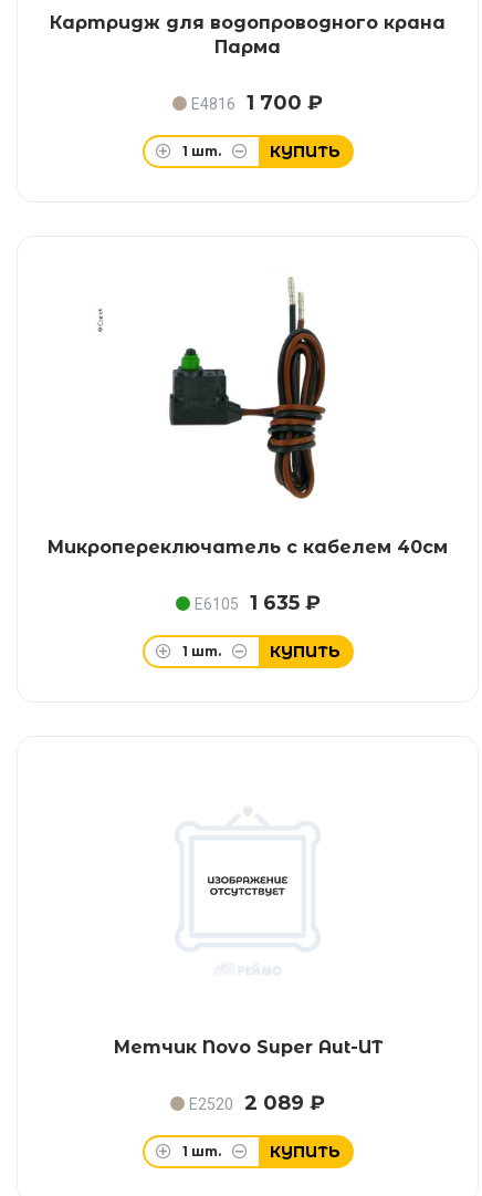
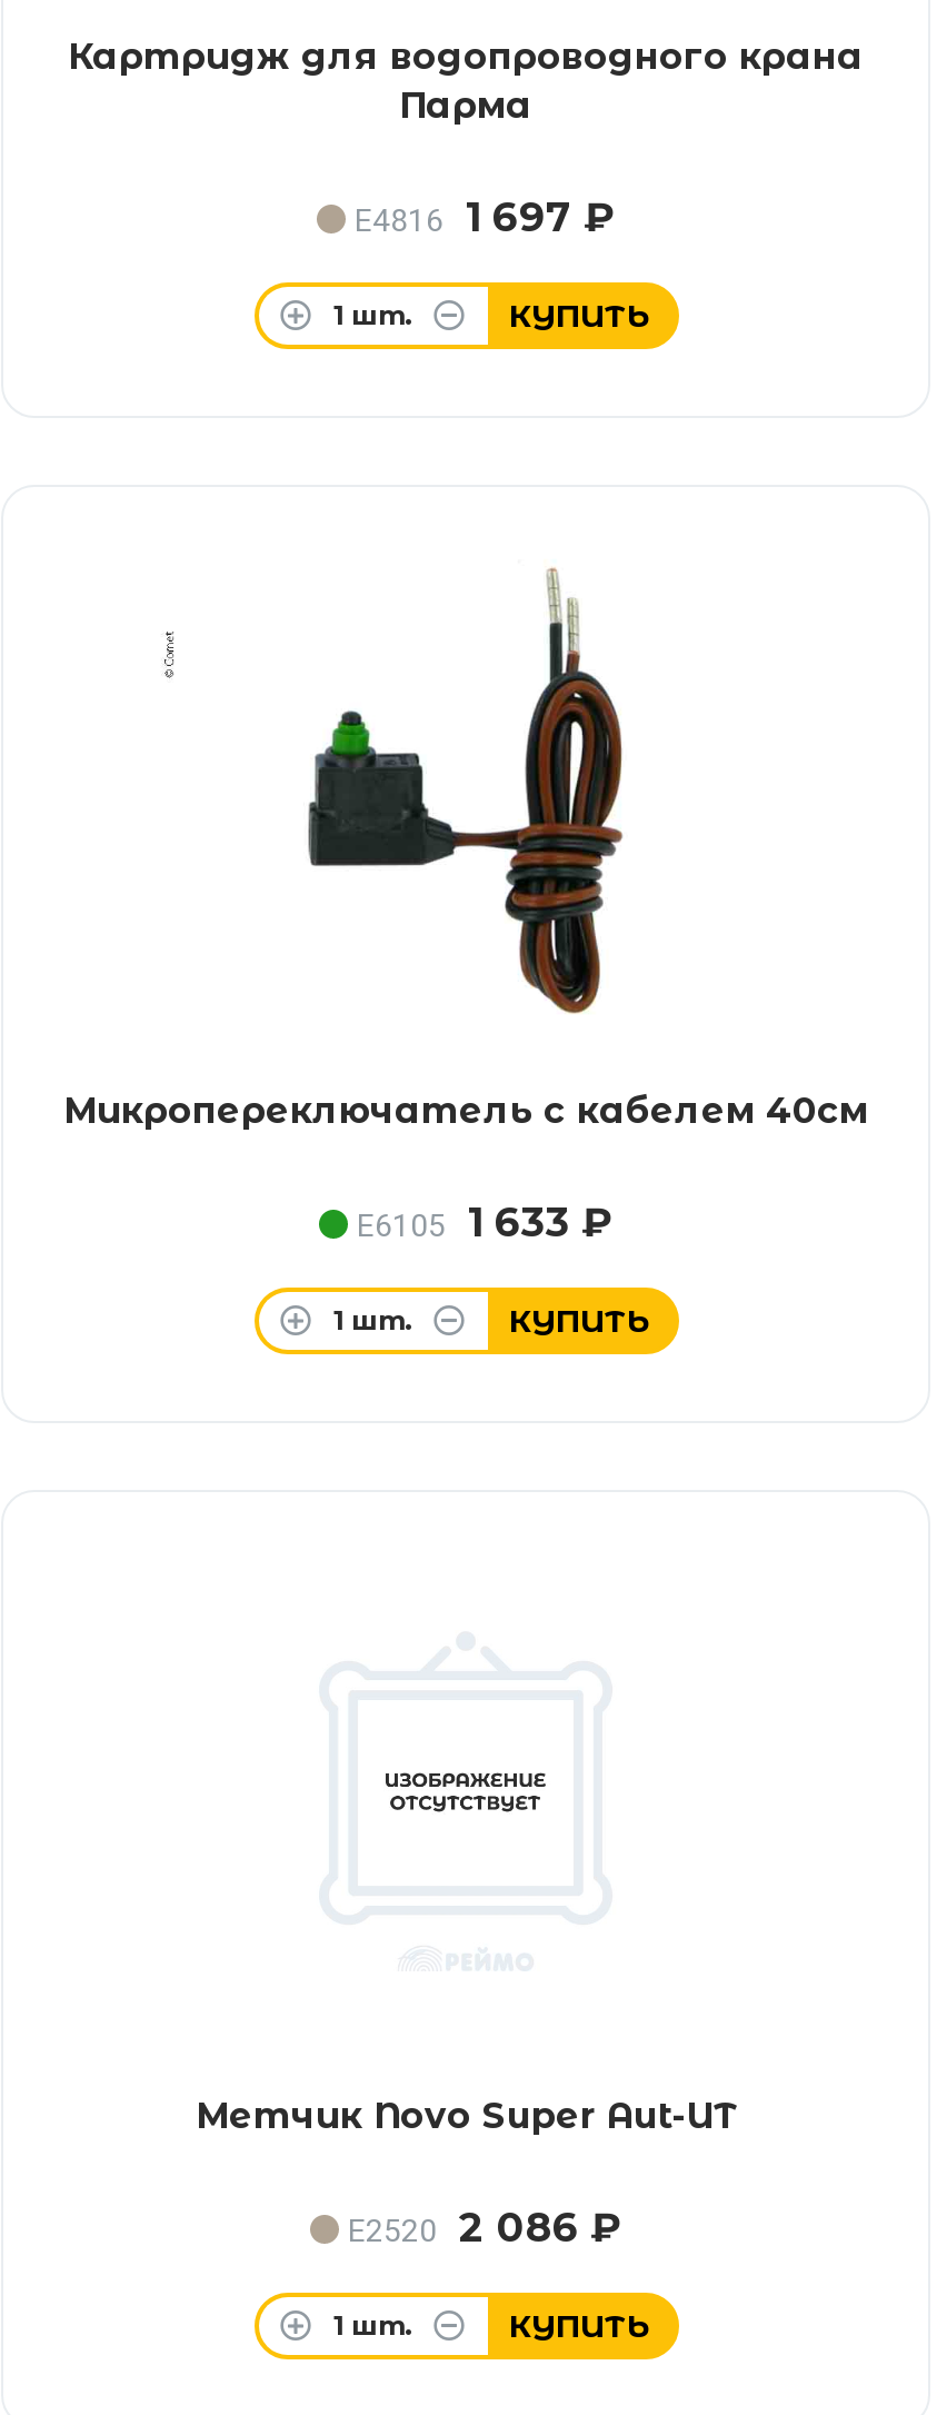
- E4816 1 700 ₽
+ E4816 1 697 ₽

- E6105 1 635 ₽
+ E6105 1 633 ₽

- E2520 2 089 ₽
+ E2520 2 086 ₽
